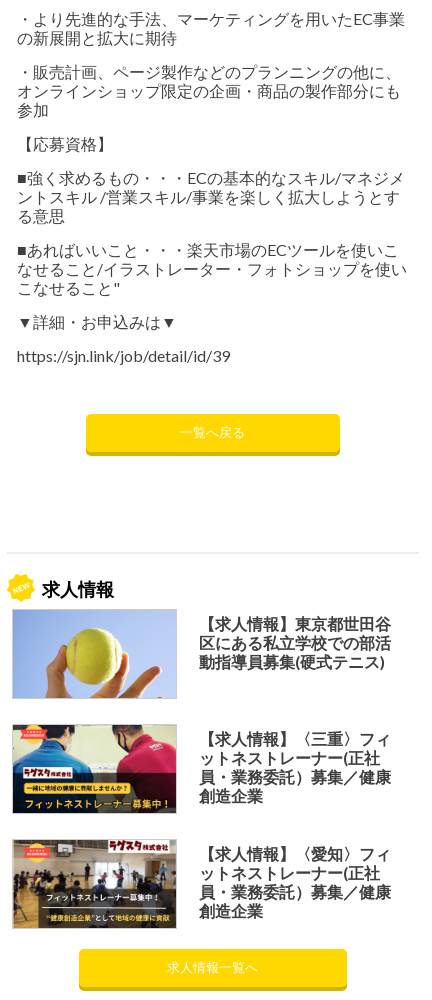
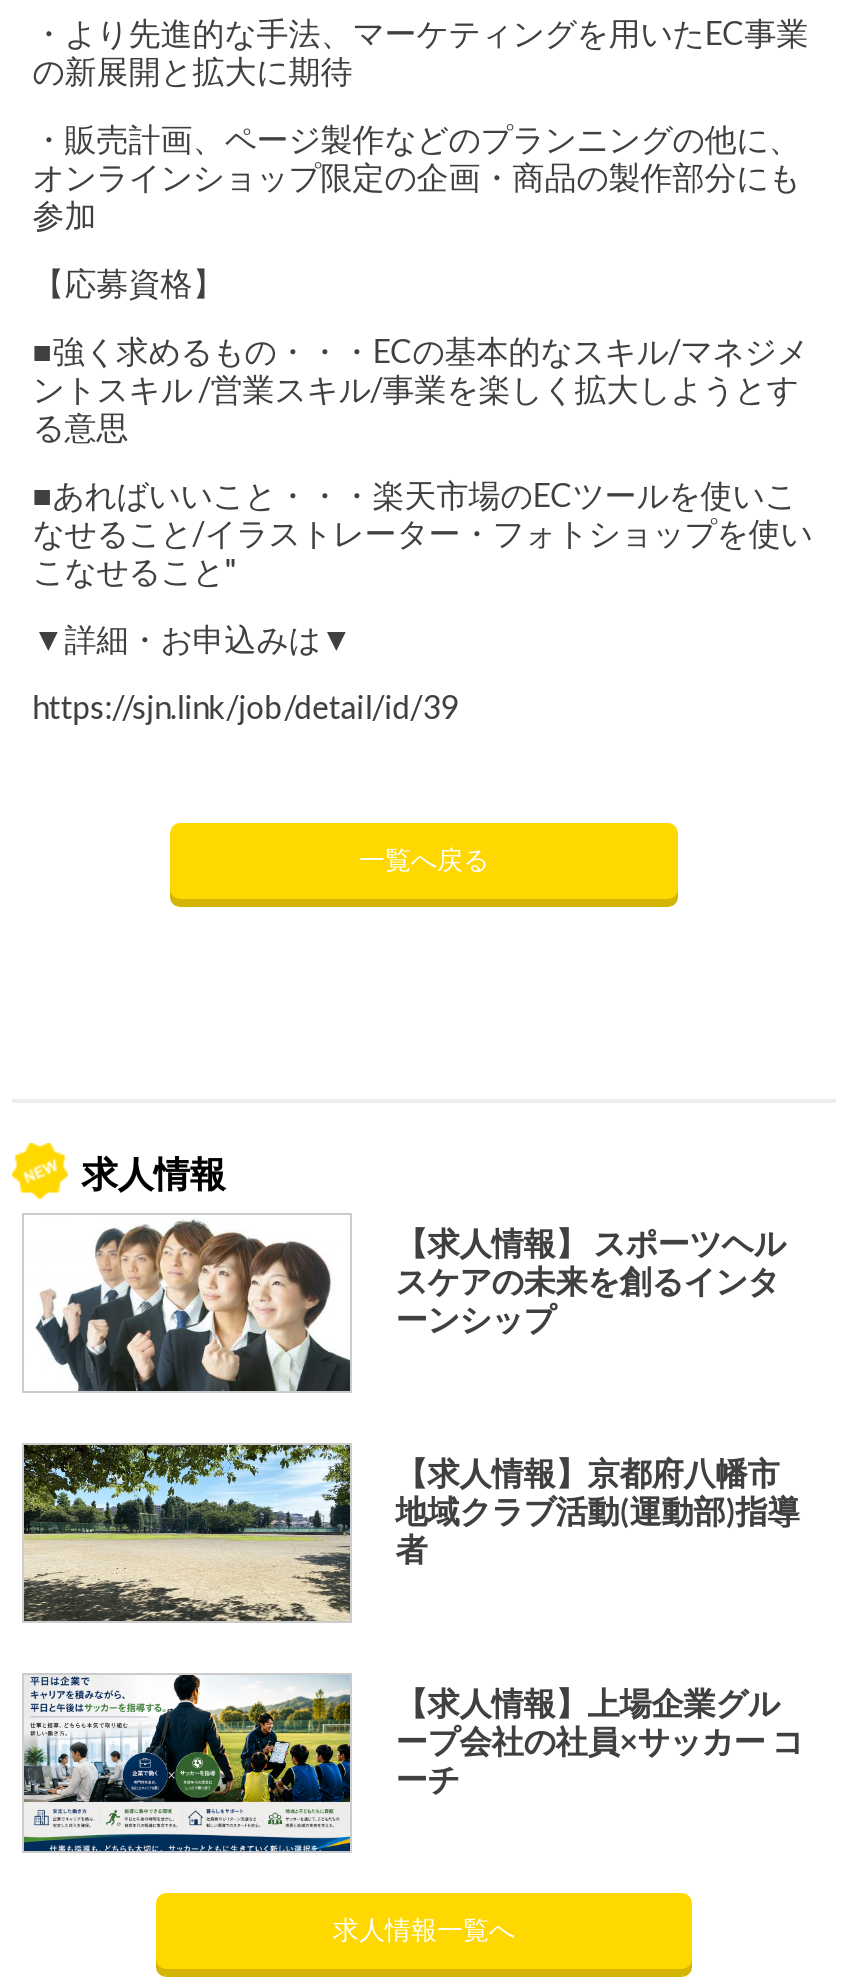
- [image]
- 【求人情報】東京都世田谷
- 区にある私立学校での部活
- 動指導員募集(硬式テニス)
+ [image]
+ 【求人情報】 スポーツヘル
+ スケアの未来を創るインタ
+ ーンシップ

- [image]
- 【求人情報】〈三重〉フィ
- ットネストレーナー(正社
- 員・業務委託）募集／健康
- 創造企業
+ [image]
+ 【求人情報】京都府八幡市
+ 地域クラブ活動(運動部)指導
+ 者

- [image]
- 【求人情報】〈愛知〉フィ
- ットネストレーナー(正社
- 員・業務委託）募集／健康
- 創造企業
+ [image]
+ 【求人情報】上場企業グル
+ ープ会社の社員×サッカー コ
+ ーチ
